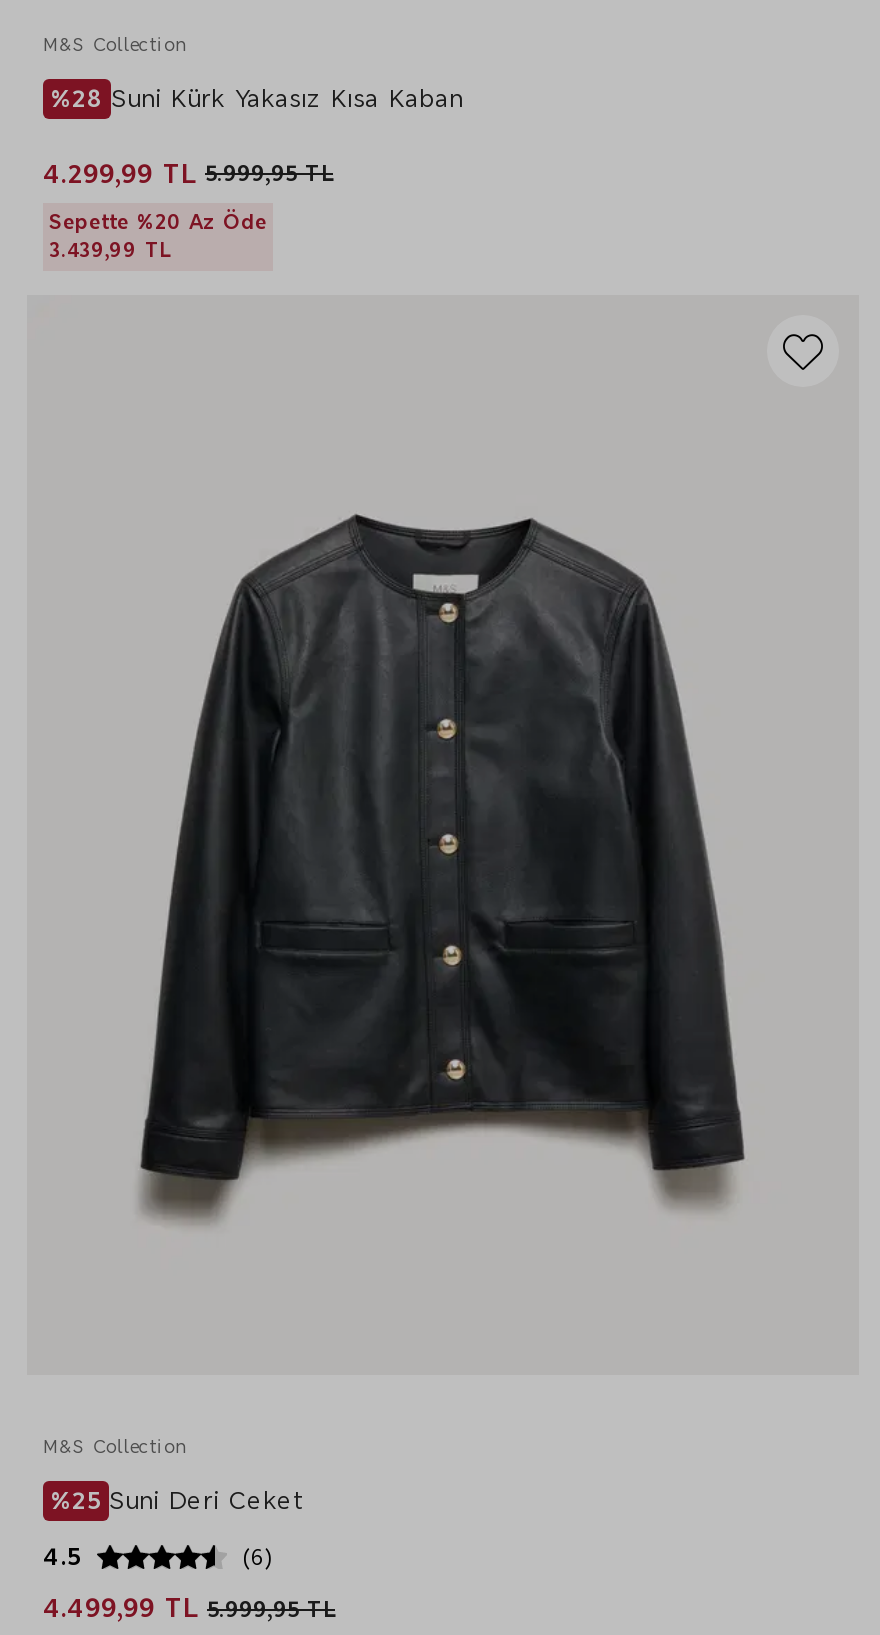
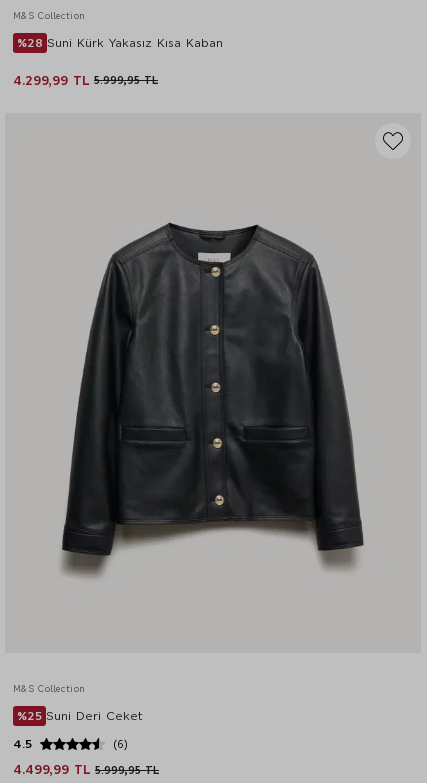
- Sepette %20 Az Öde
- 3.439,99 TL
